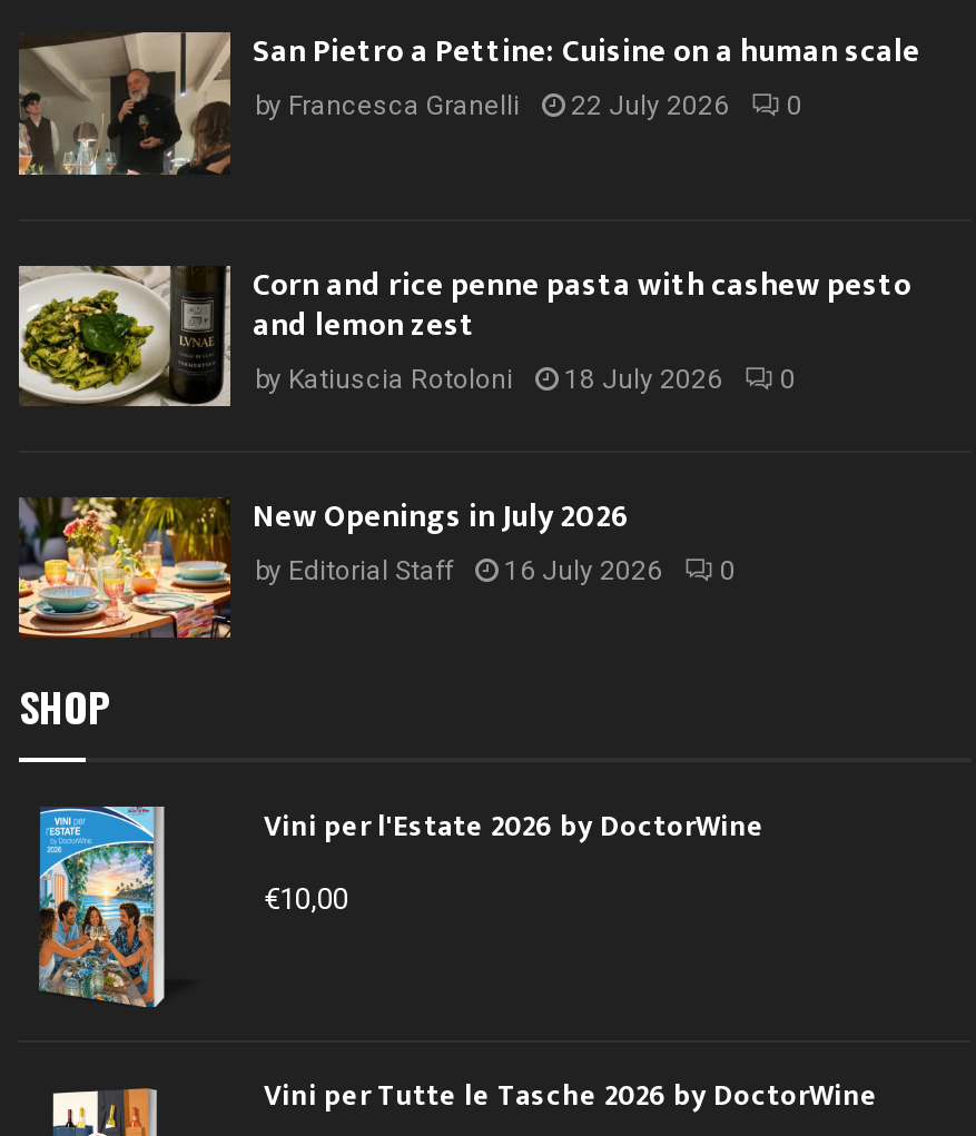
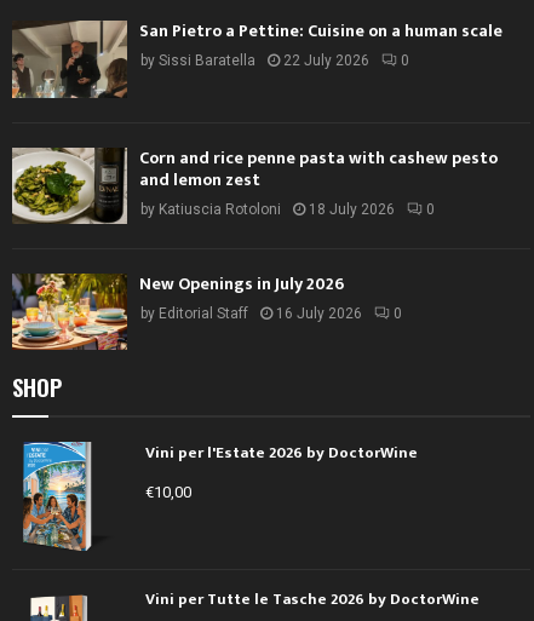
- by Francesca Granelli
+ by Sissi Baratella
